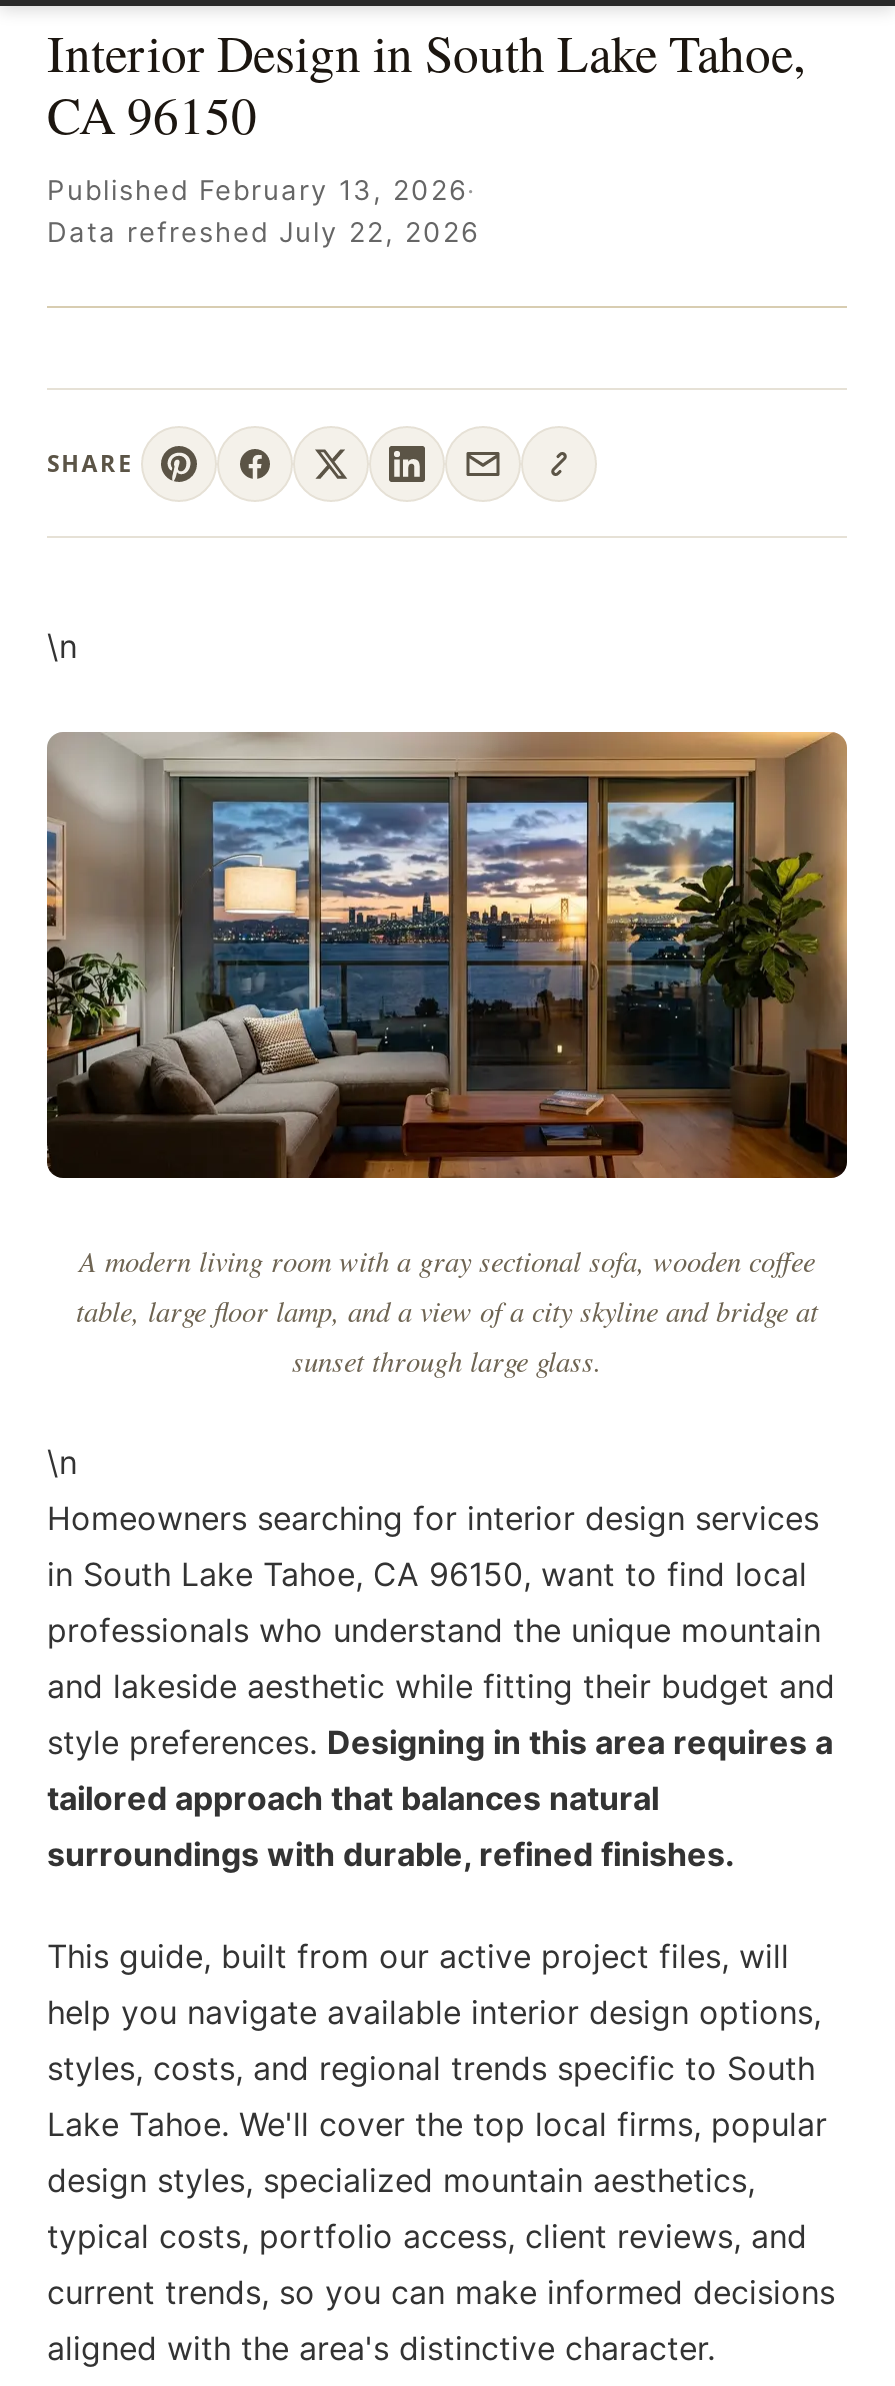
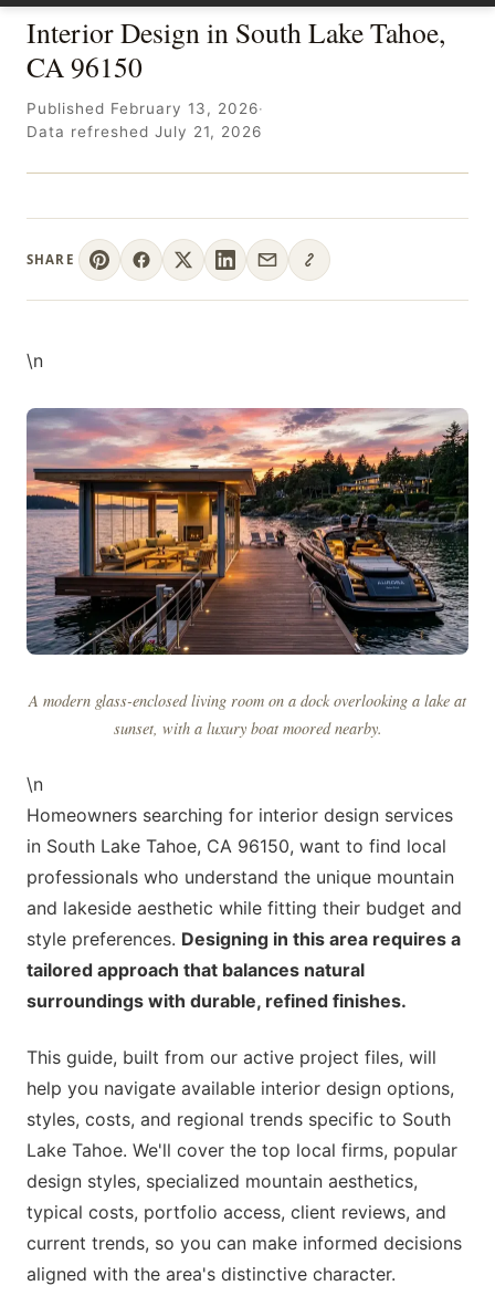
- Data refreshed July 22, 2026
+ Data refreshed July 21, 2026

- [image]
- A modern living room with a gray sectional sofa, wooden coffee
- table, large floor lamp, and a view of a city skyline and bridge at
- sunset through large glass.
+ [image]
+ A modern glass-enclosed living room on a dock overlooking a lake at
+ sunset, with a luxury boat moored nearby.
